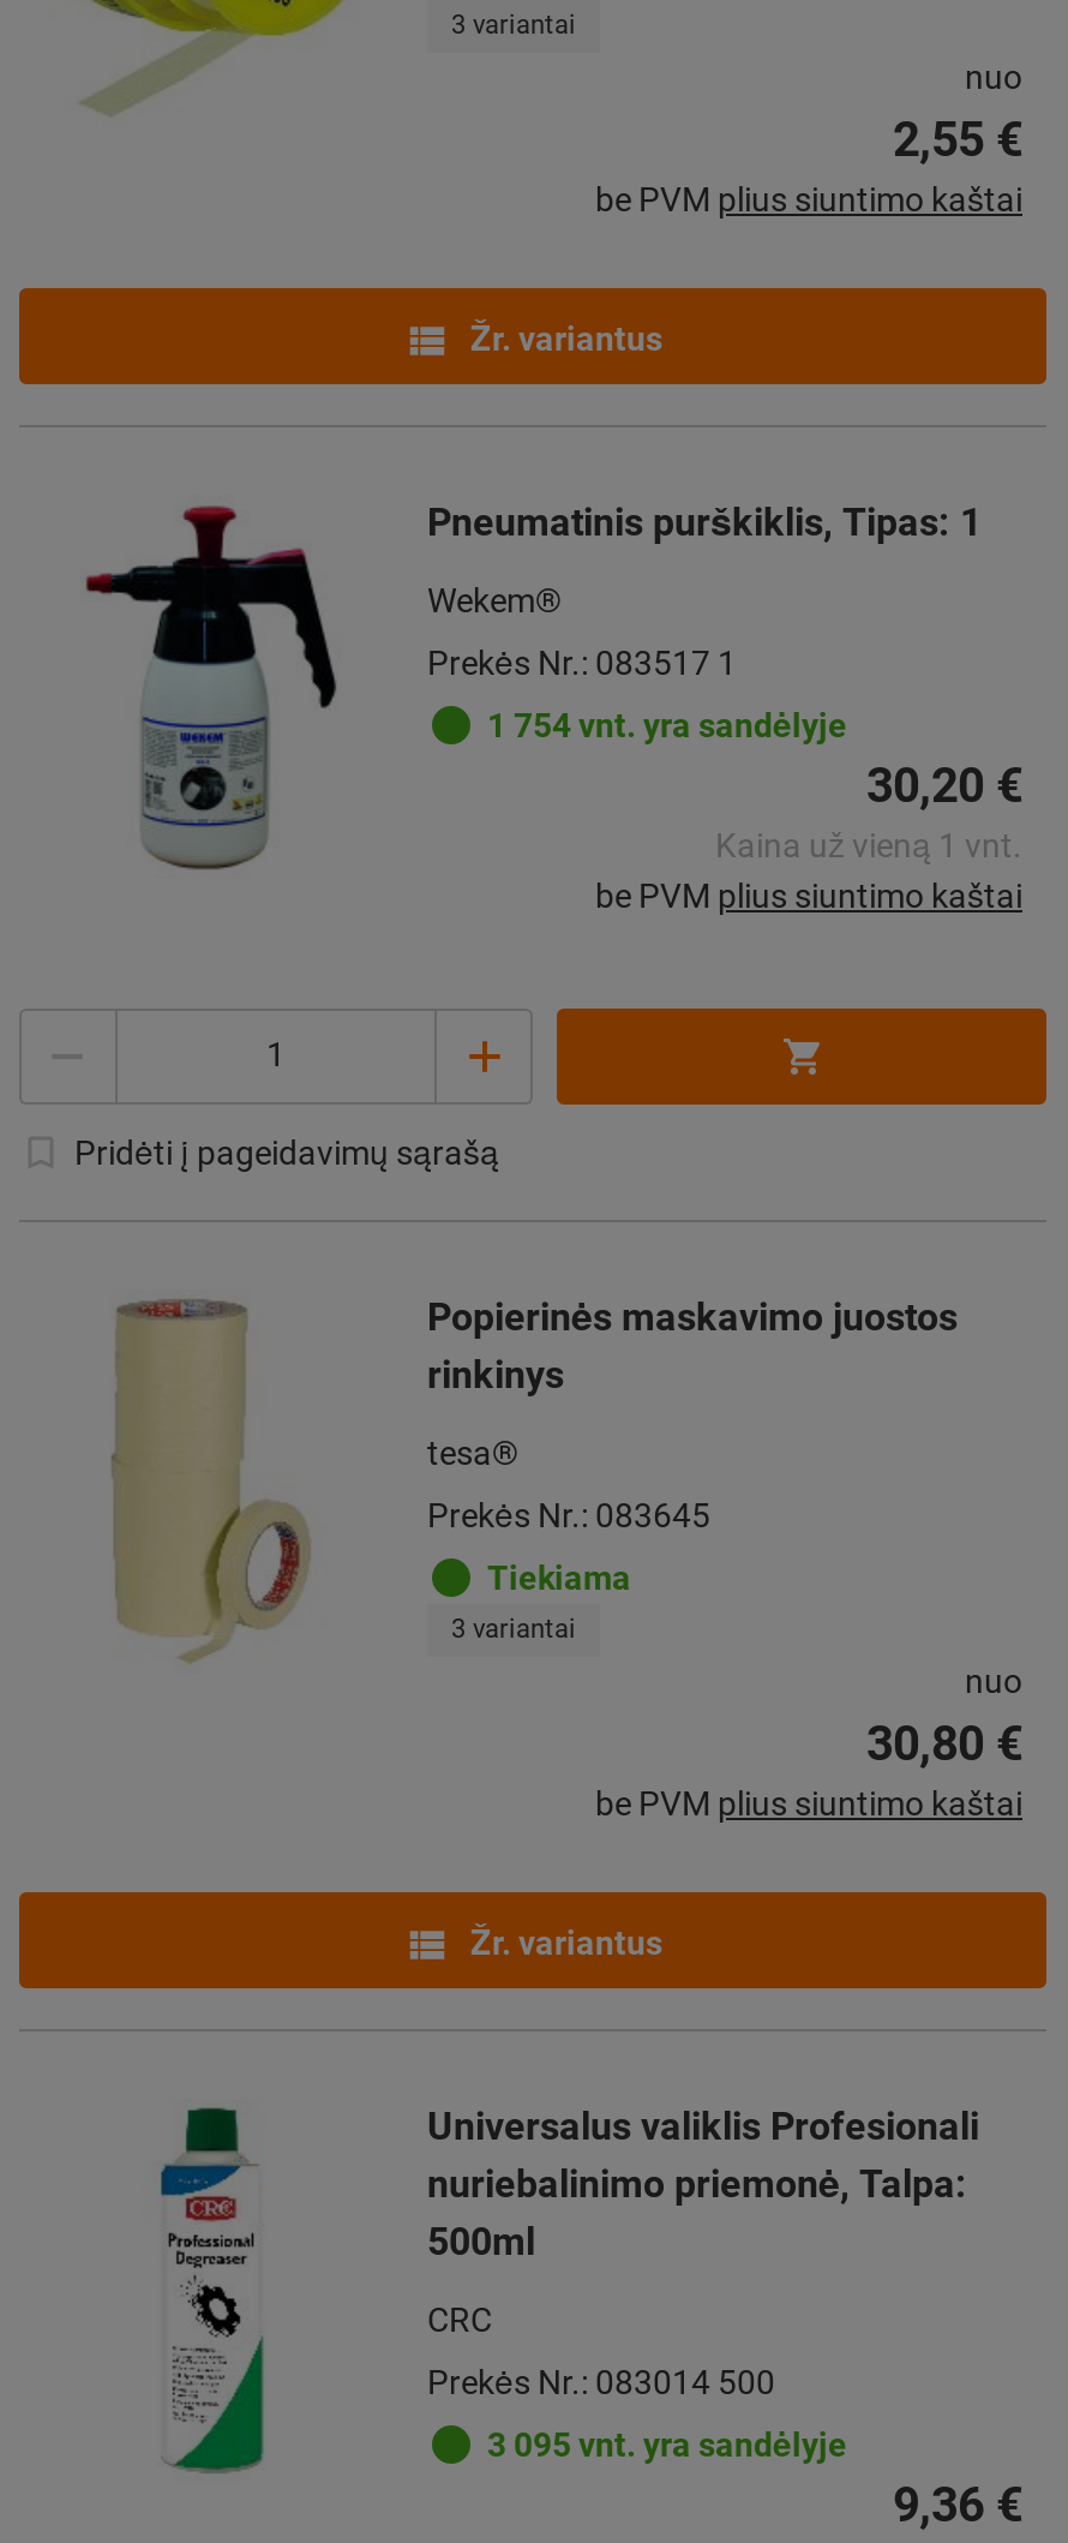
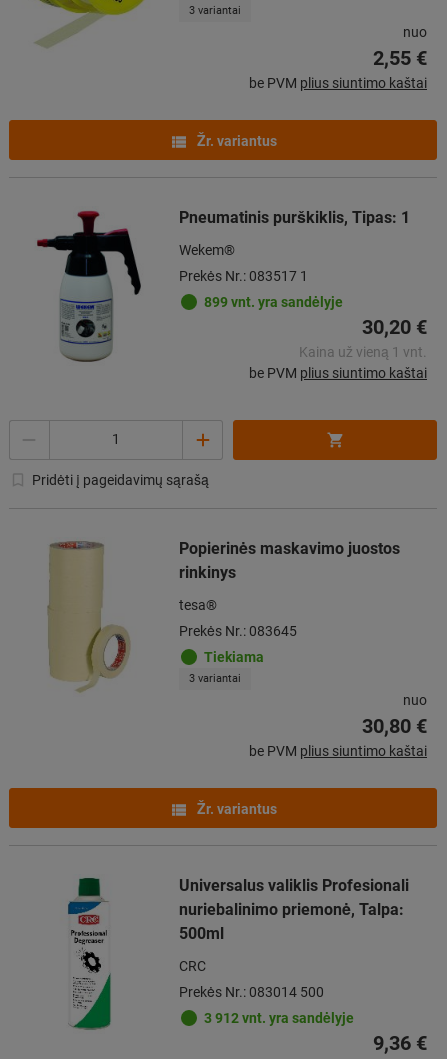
- 1 754 vnt. yra sandėlyje
+ 899 vnt. yra sandėlyje

- 3 095 vnt. yra sandėlyje
+ 3 912 vnt. yra sandėlyje
